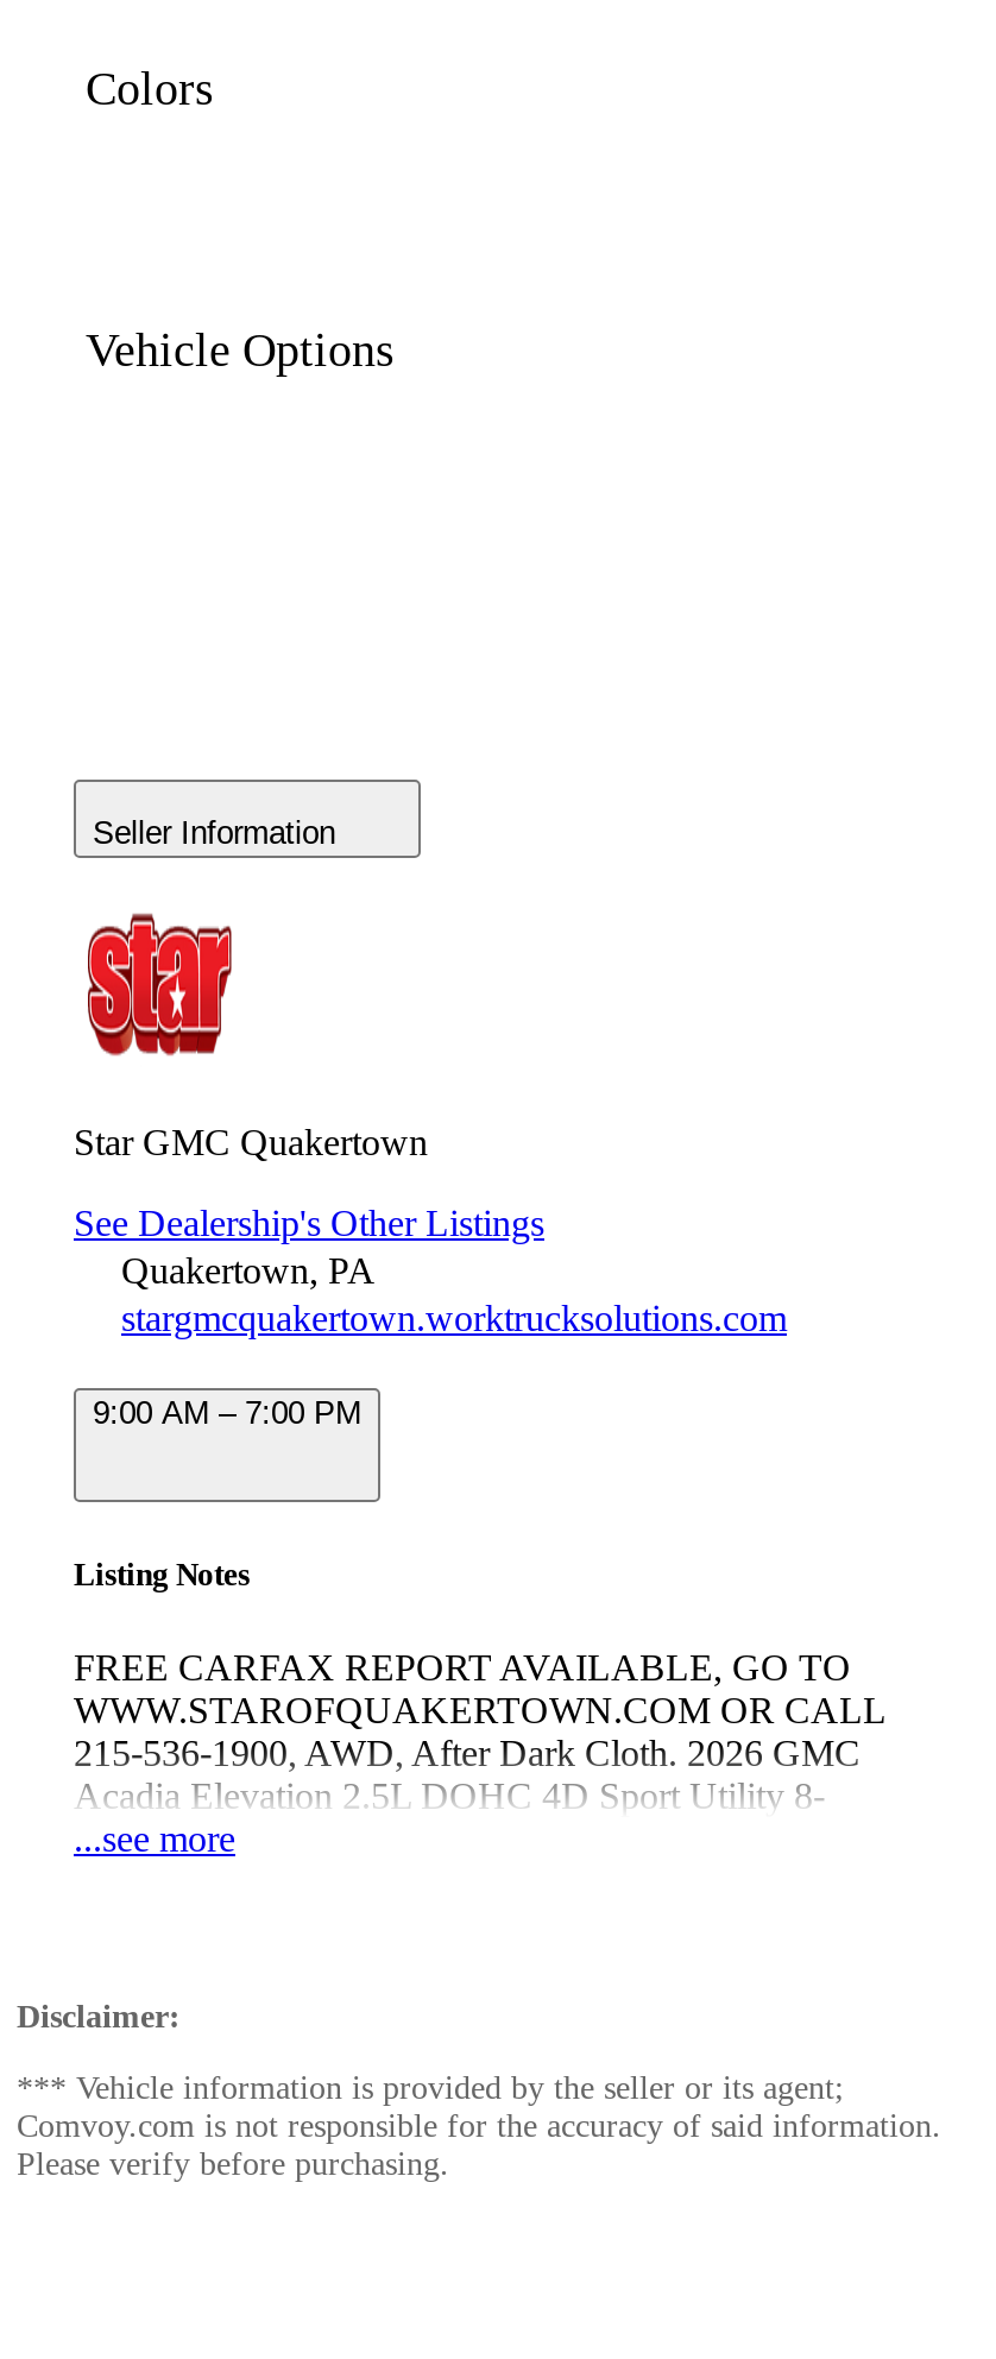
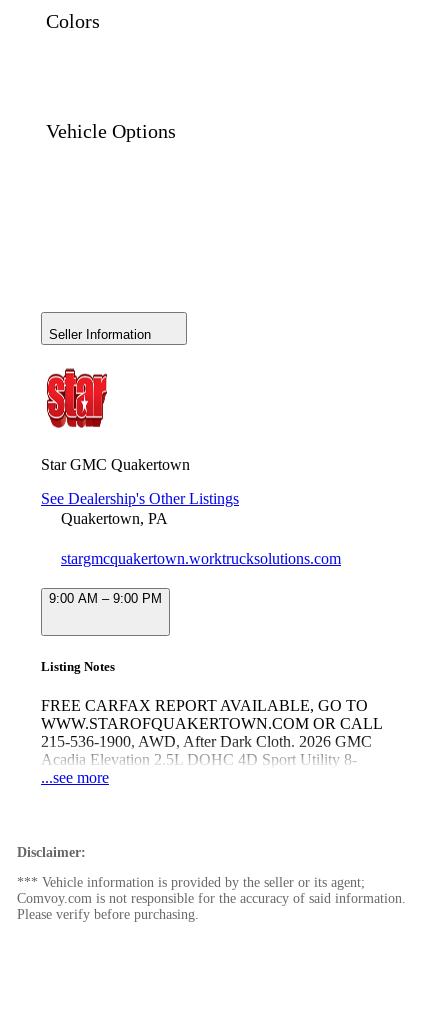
- 9:00 AM – 7:00 PM
+ 9:00 AM – 9:00 PM
